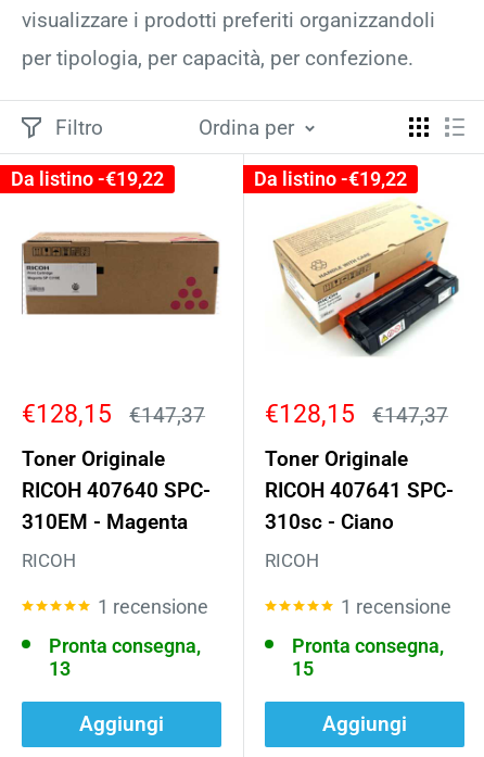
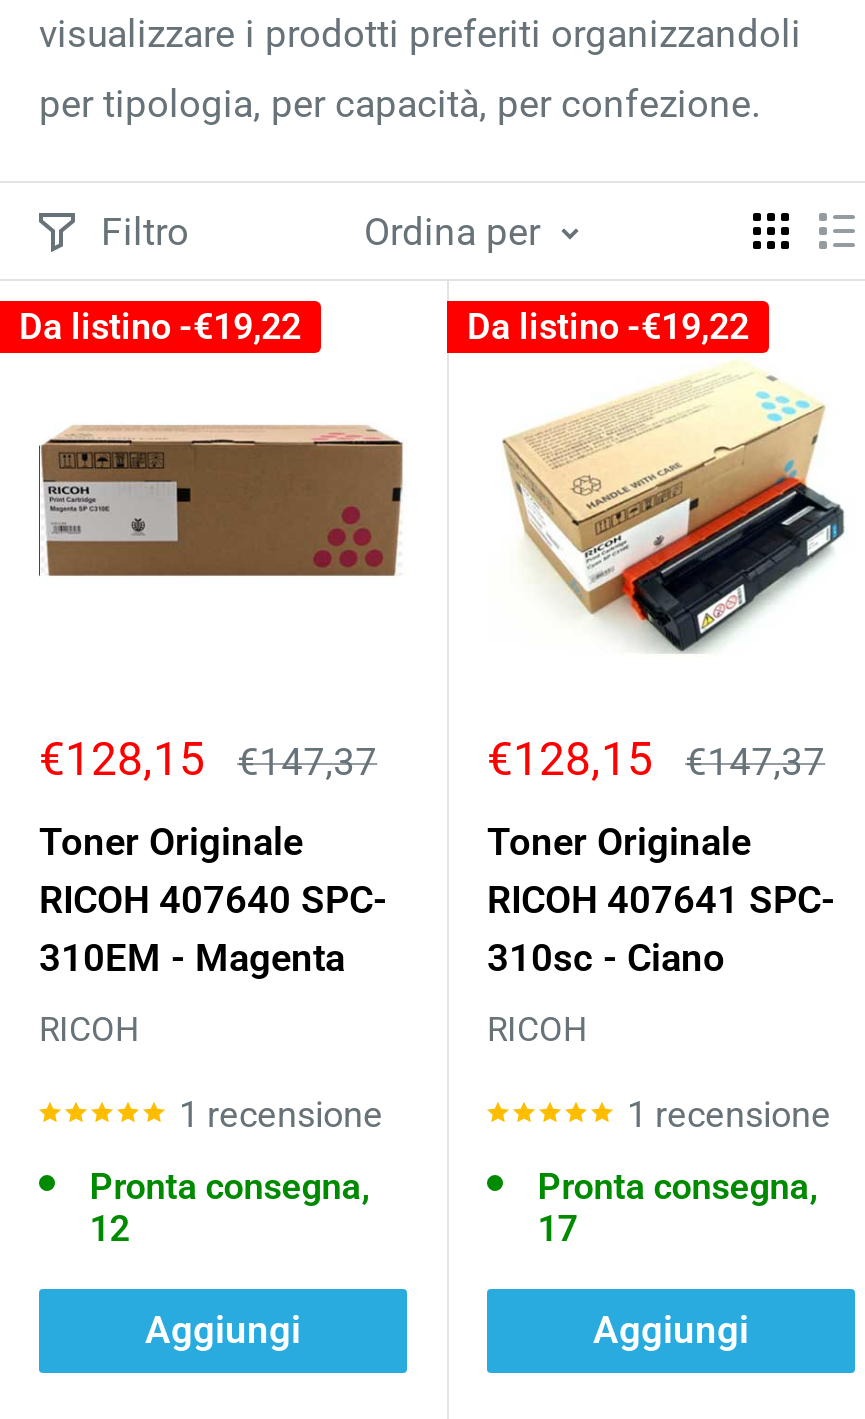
- 13
+ 12

- 15
+ 17
